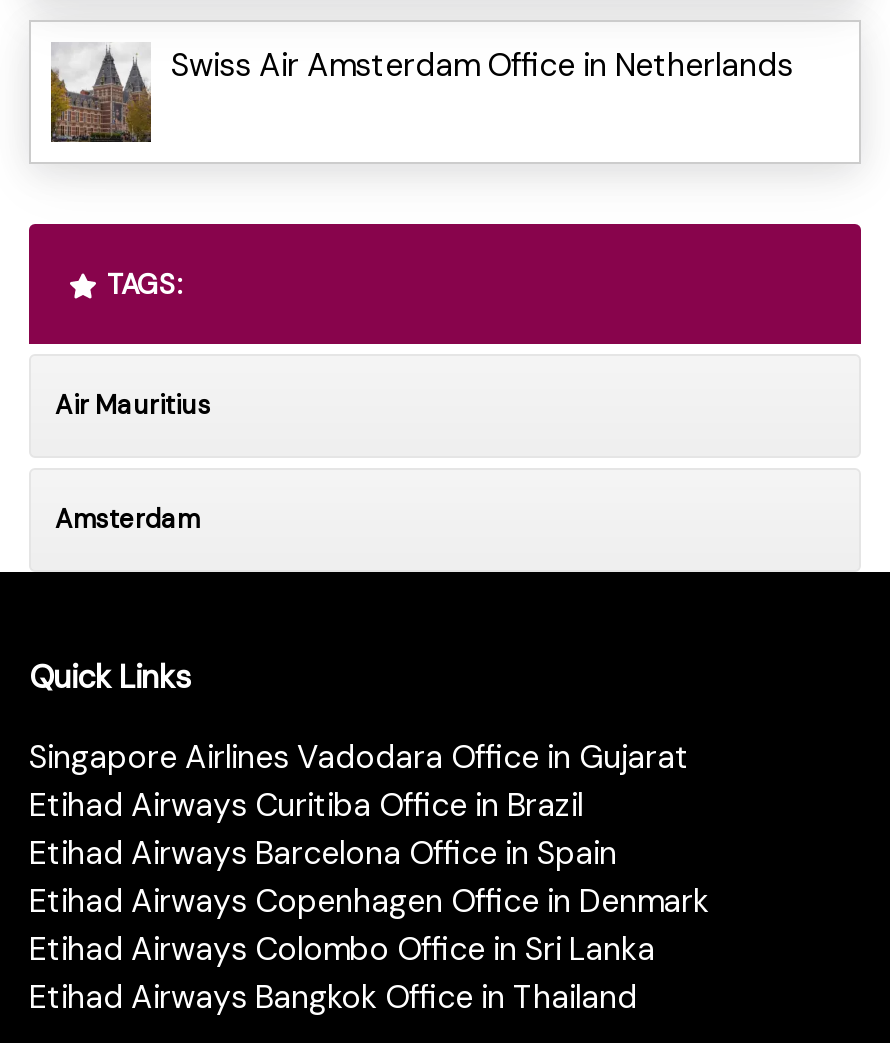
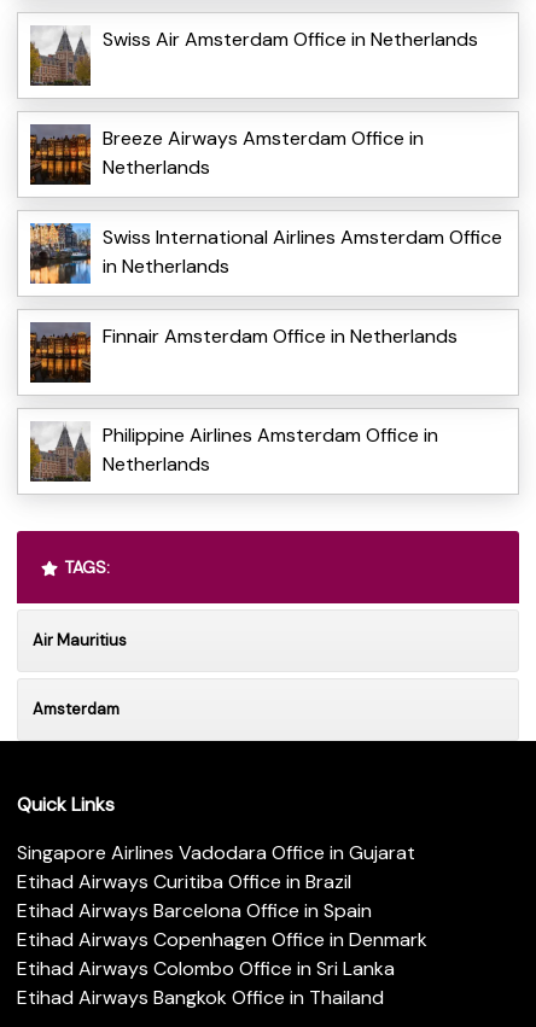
+ [image]
+ Breeze Airways Amsterdam Office in
+ Netherlands
+ Swiss International Airlines Amsterdam Office
+ in Netherlands
+ Finnair Amsterdam Office in Netherlands

+ [image]

+ [image]

+ Philippine Airlines Amsterdam Office in
+ Netherlands
